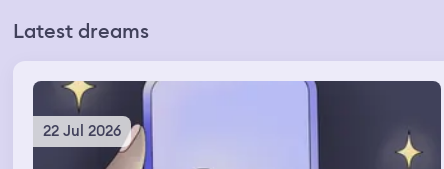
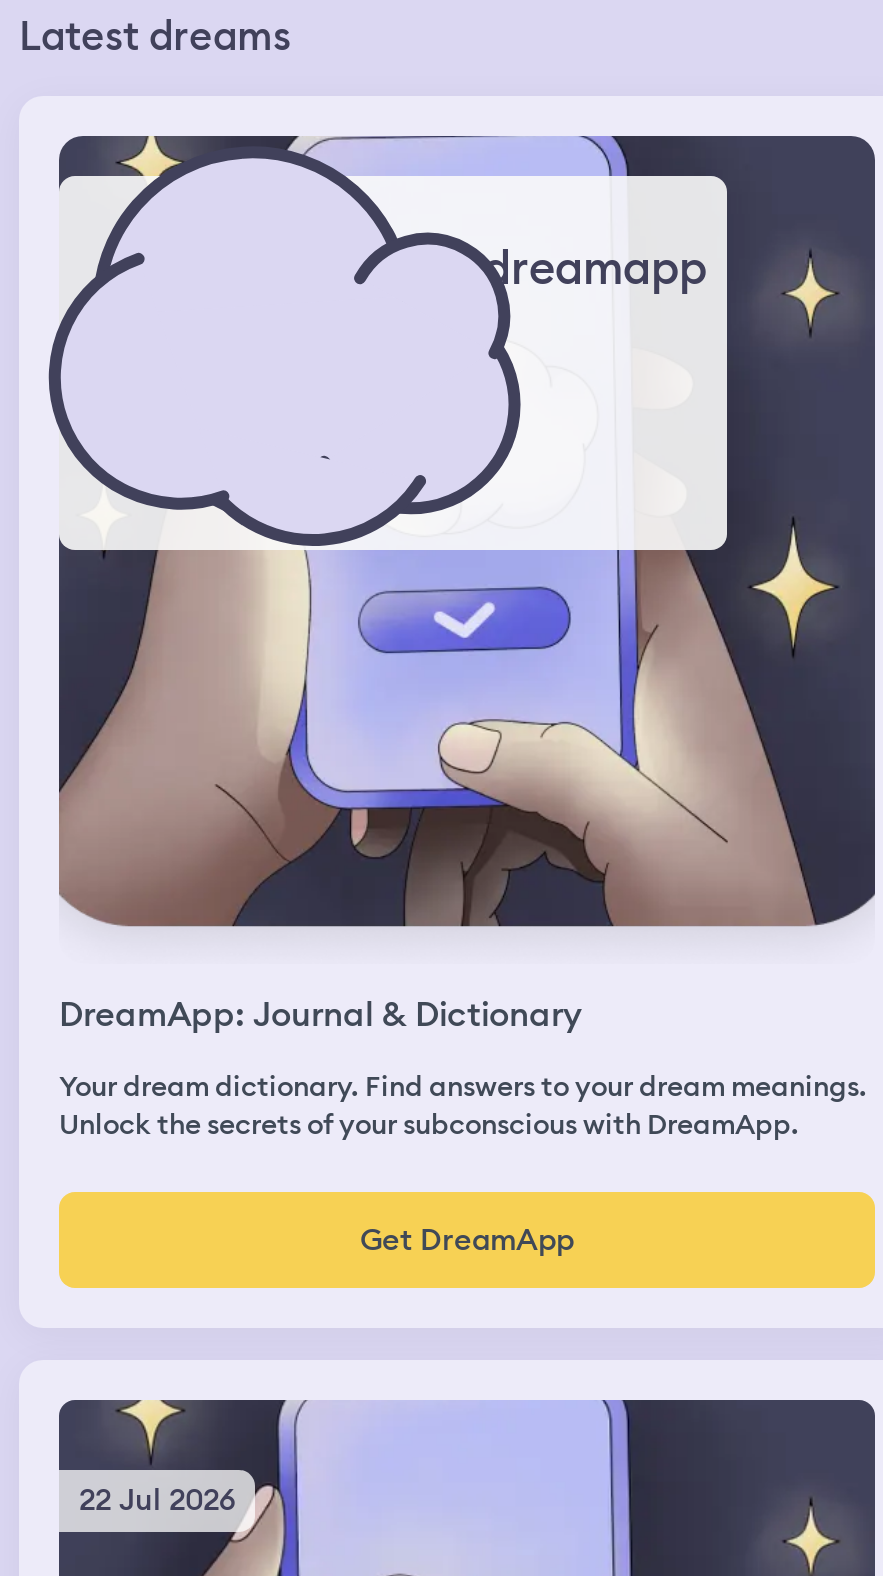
+ [image]
+ dreamapp

+ DreamApp: Journal & Dictionary
+ Your dream dictionary. Find answers to your dream meanings.
+ Unlock the secrets of your subconscious with DreamApp.
+ Get DreamApp
